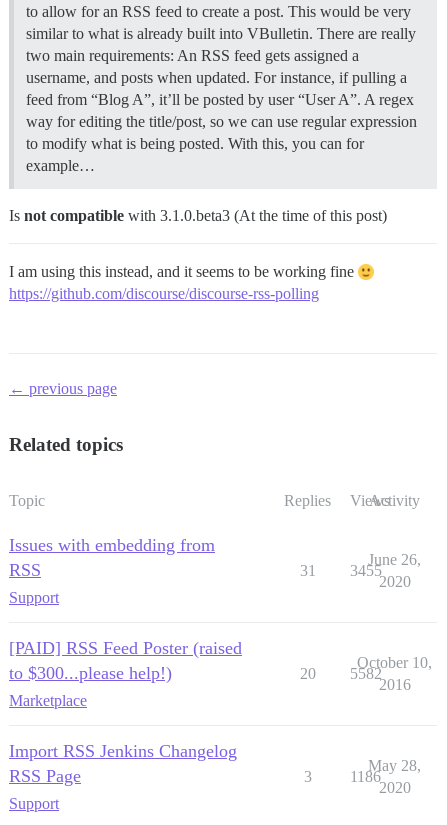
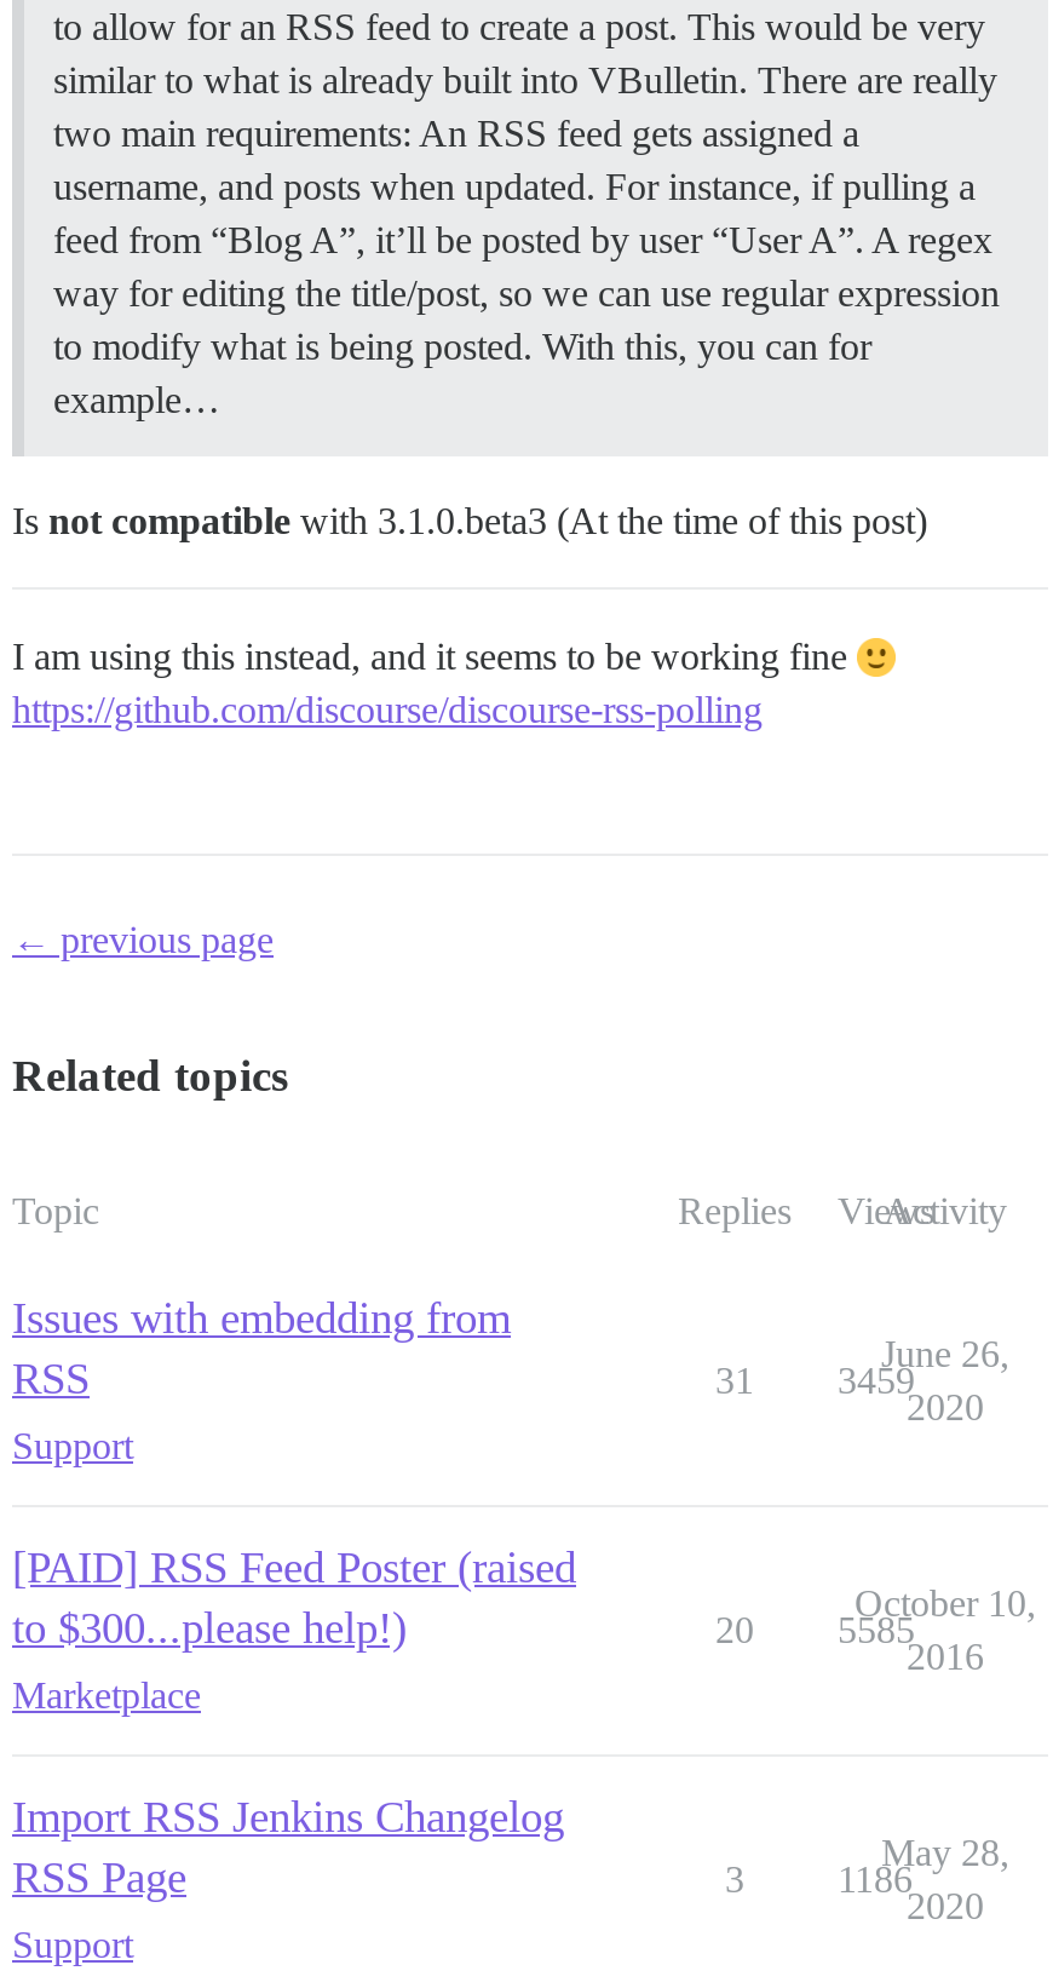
- 3455
+ 3459

- 5582
+ 5585
